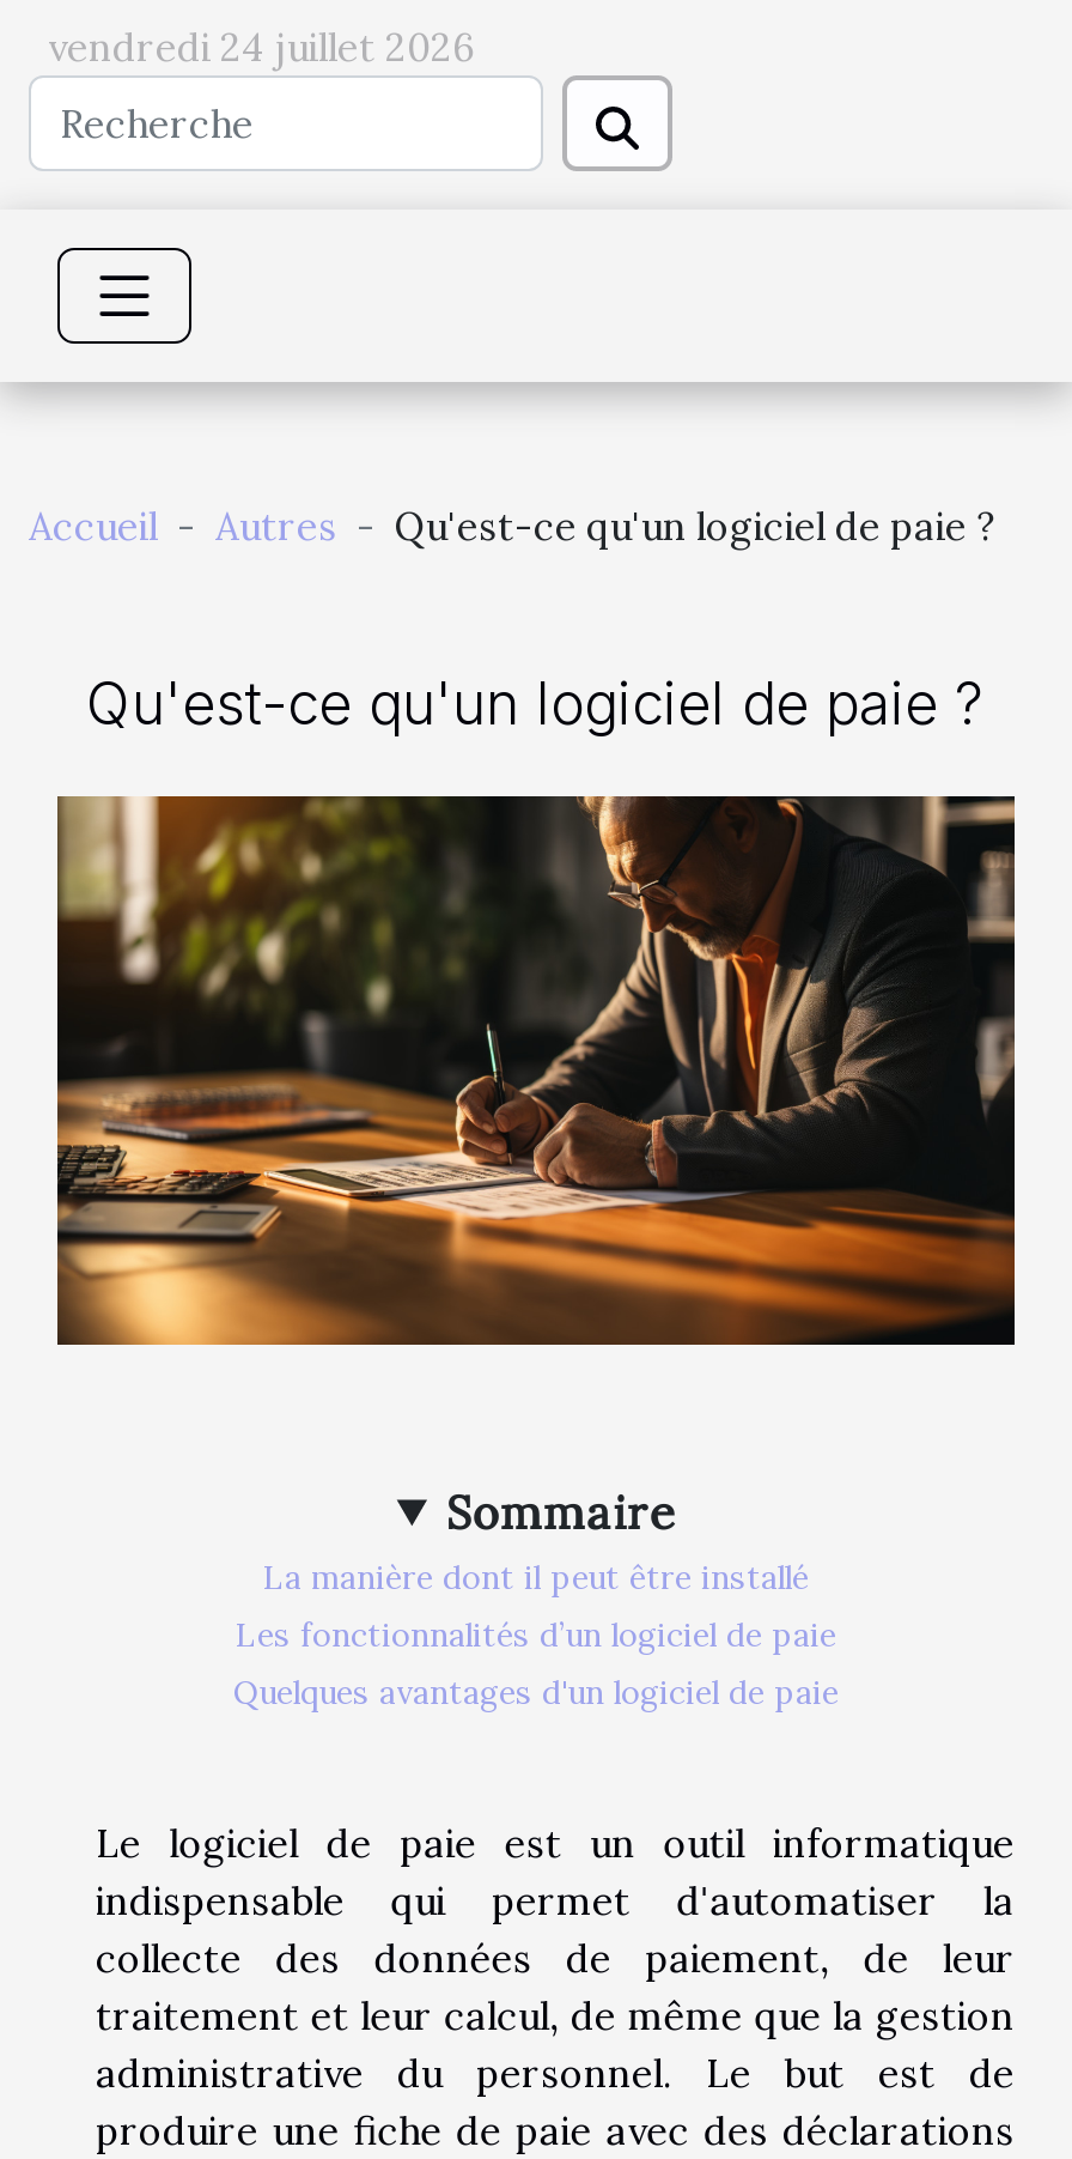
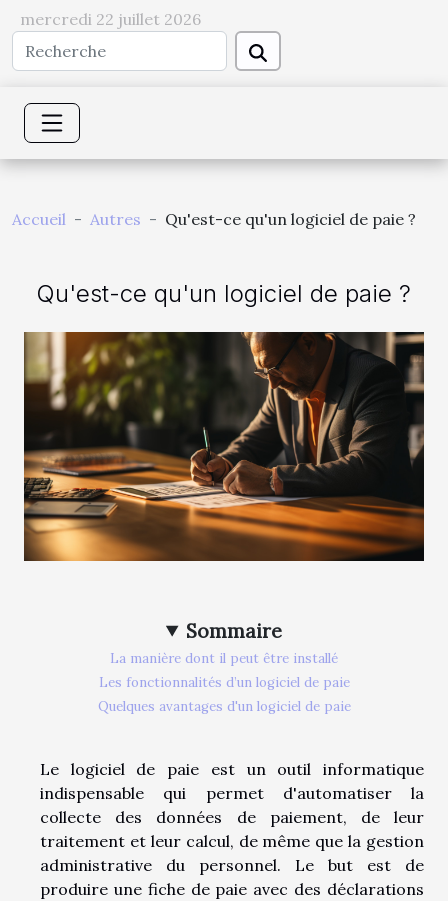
- vendredi 24 juillet 2026
+ mercredi 22 juillet 2026
